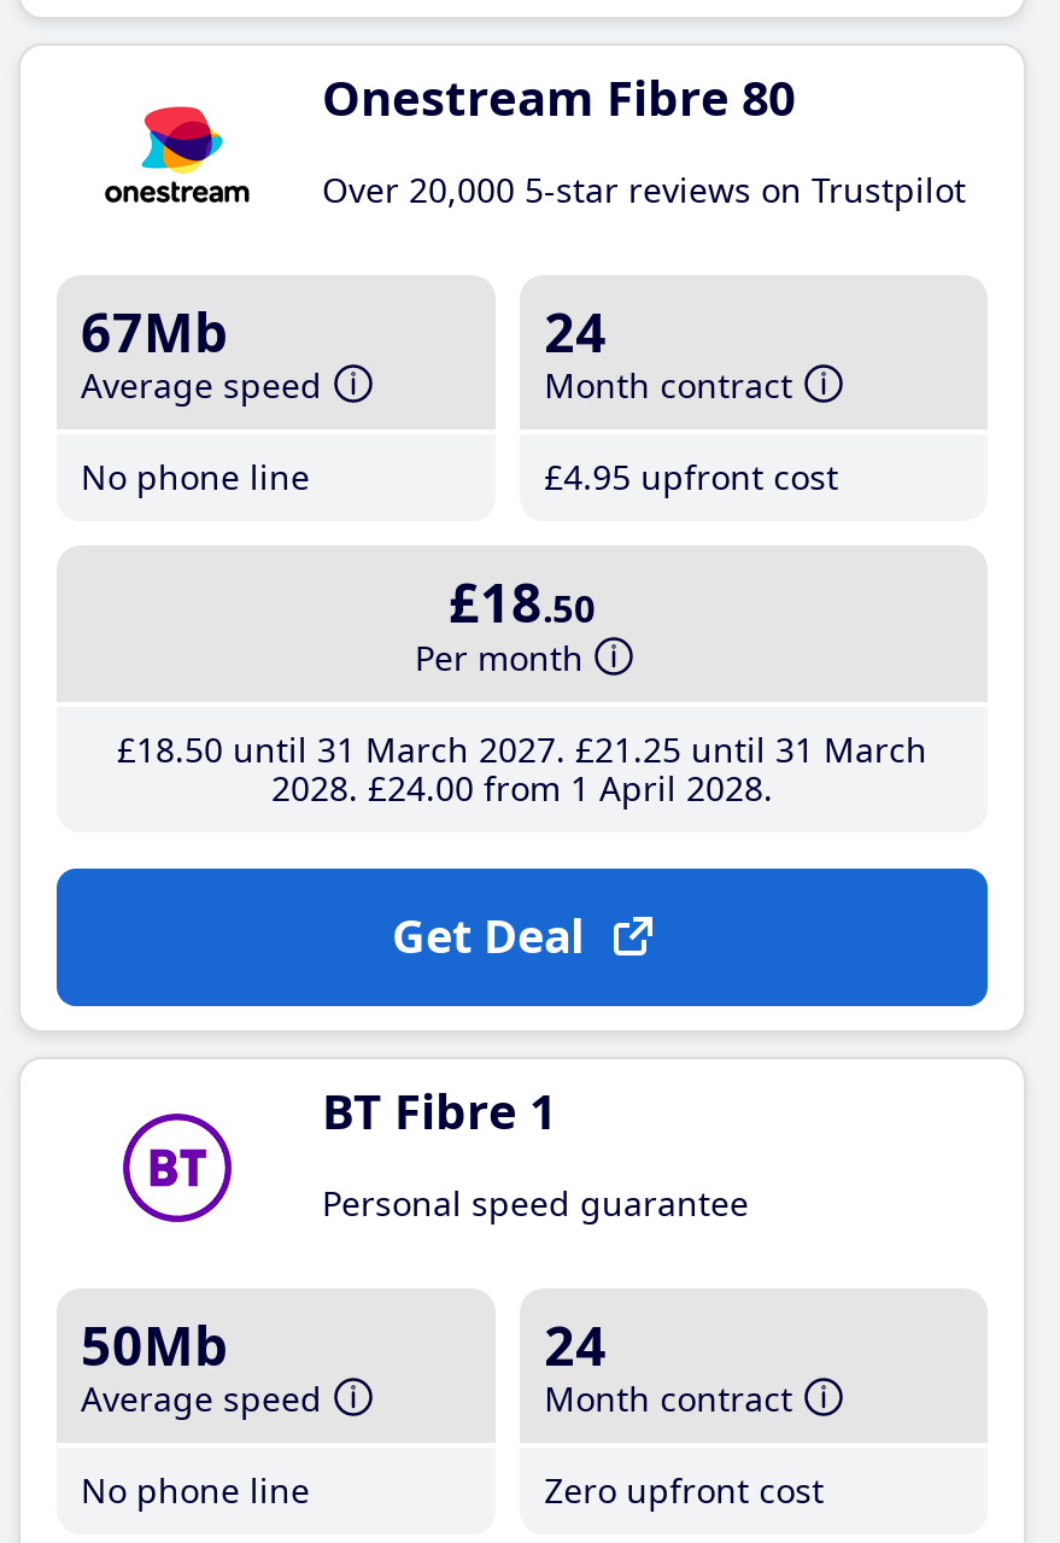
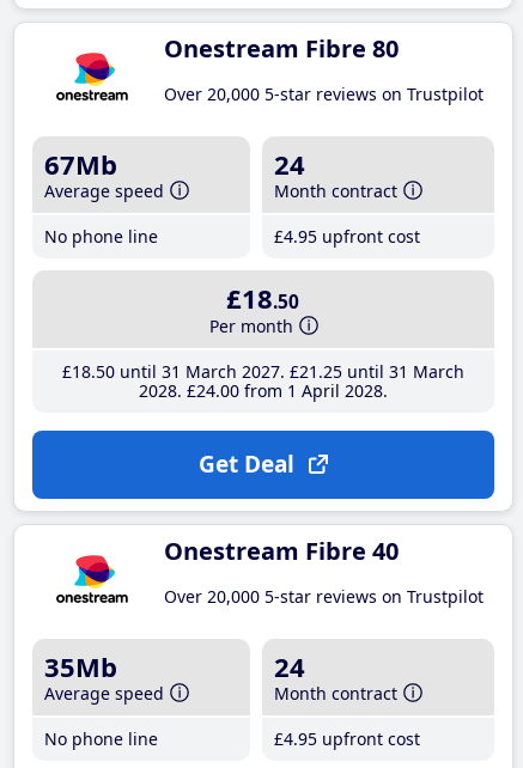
- [image]
- BT Fibre 1
+ [image]
+ Onestream Fibre 40

- Personal speed guarantee
+ Over 20,000 5-star reviews on Trustpilot

- 50Mb
+ 35Mb

- Zero upfront cost
+ £4.95 upfront cost
